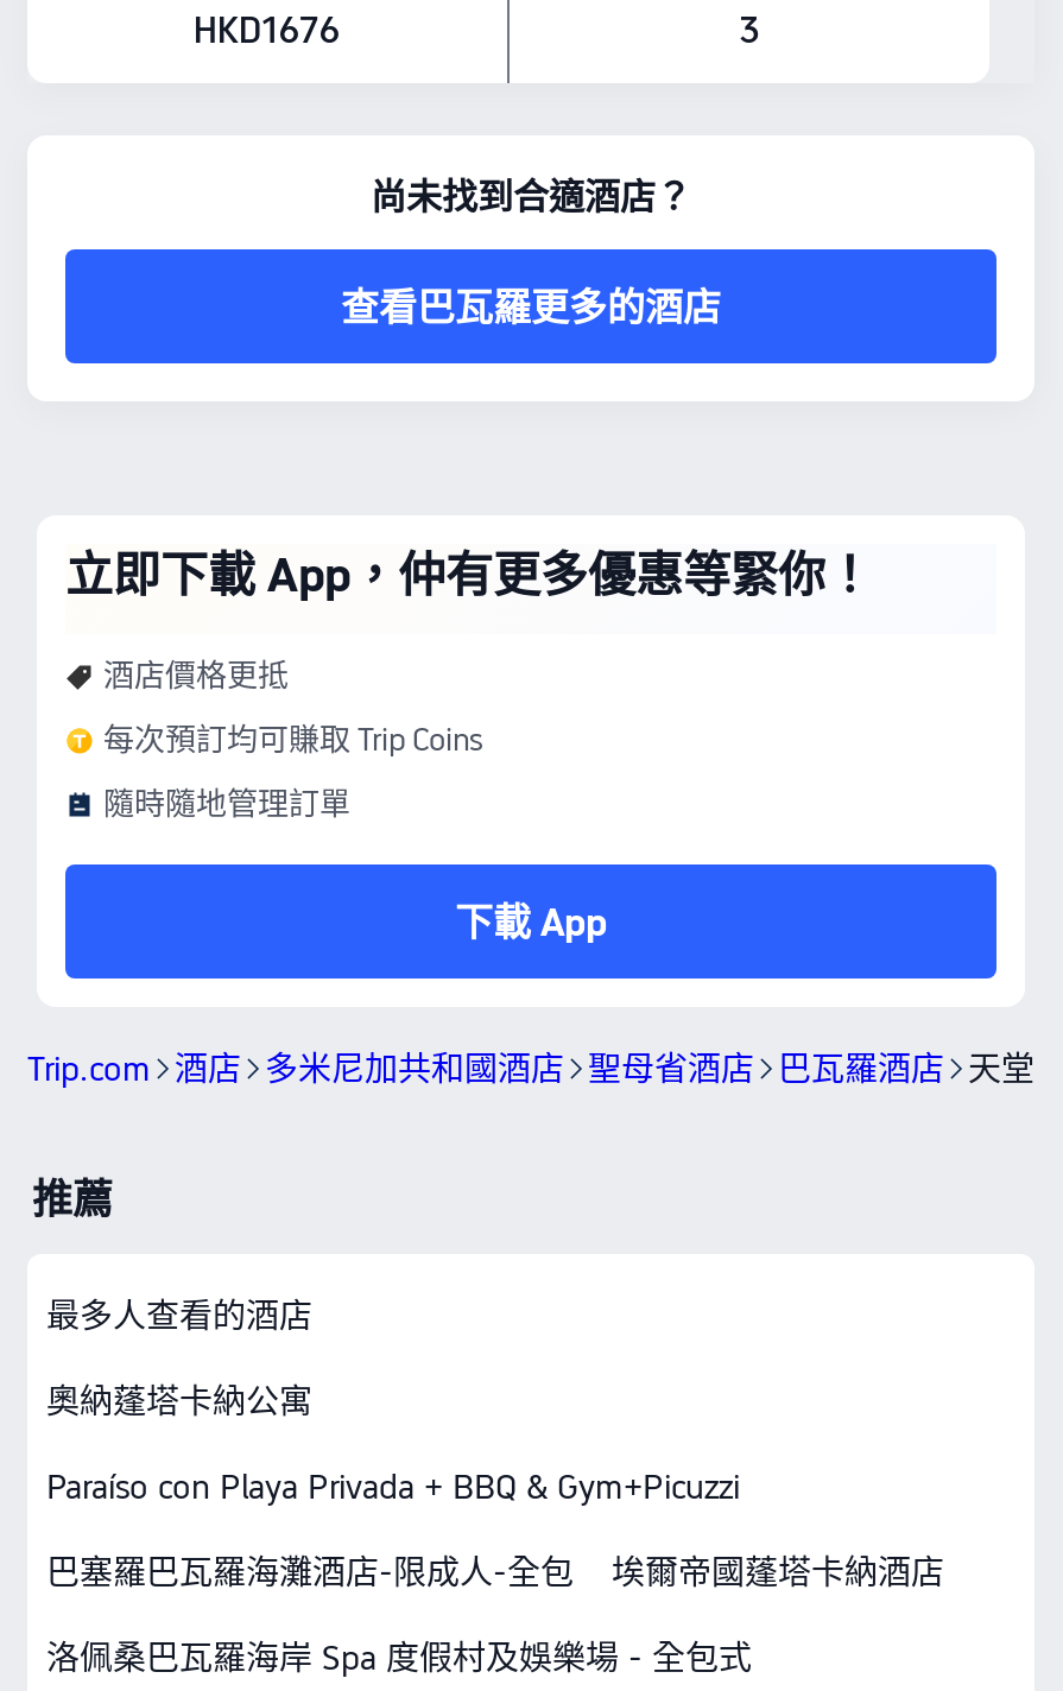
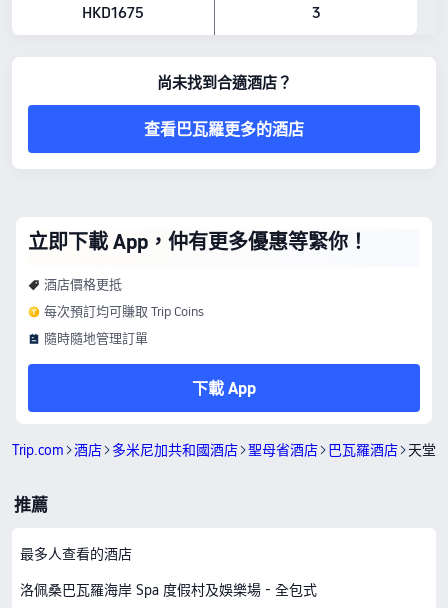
- HKD1676
+ HKD1675

- 奧納蓬塔卡納公寓
- Paraíso con Playa Privada + BBQ & Gym+Picuzzi
- 巴塞羅巴瓦羅海灘酒店-限成人-全包
- 埃爾帝國蓬塔卡納酒店
